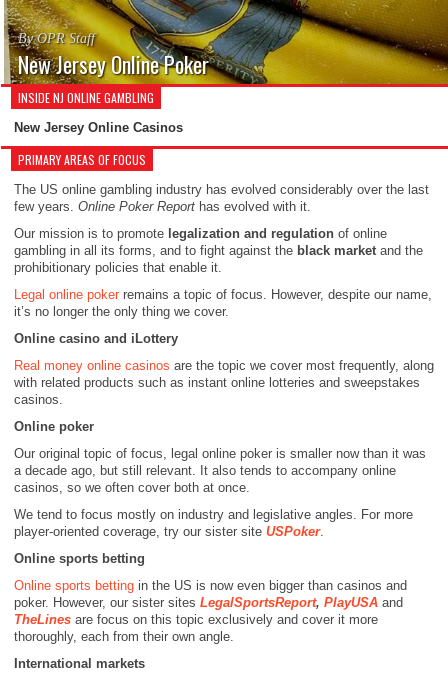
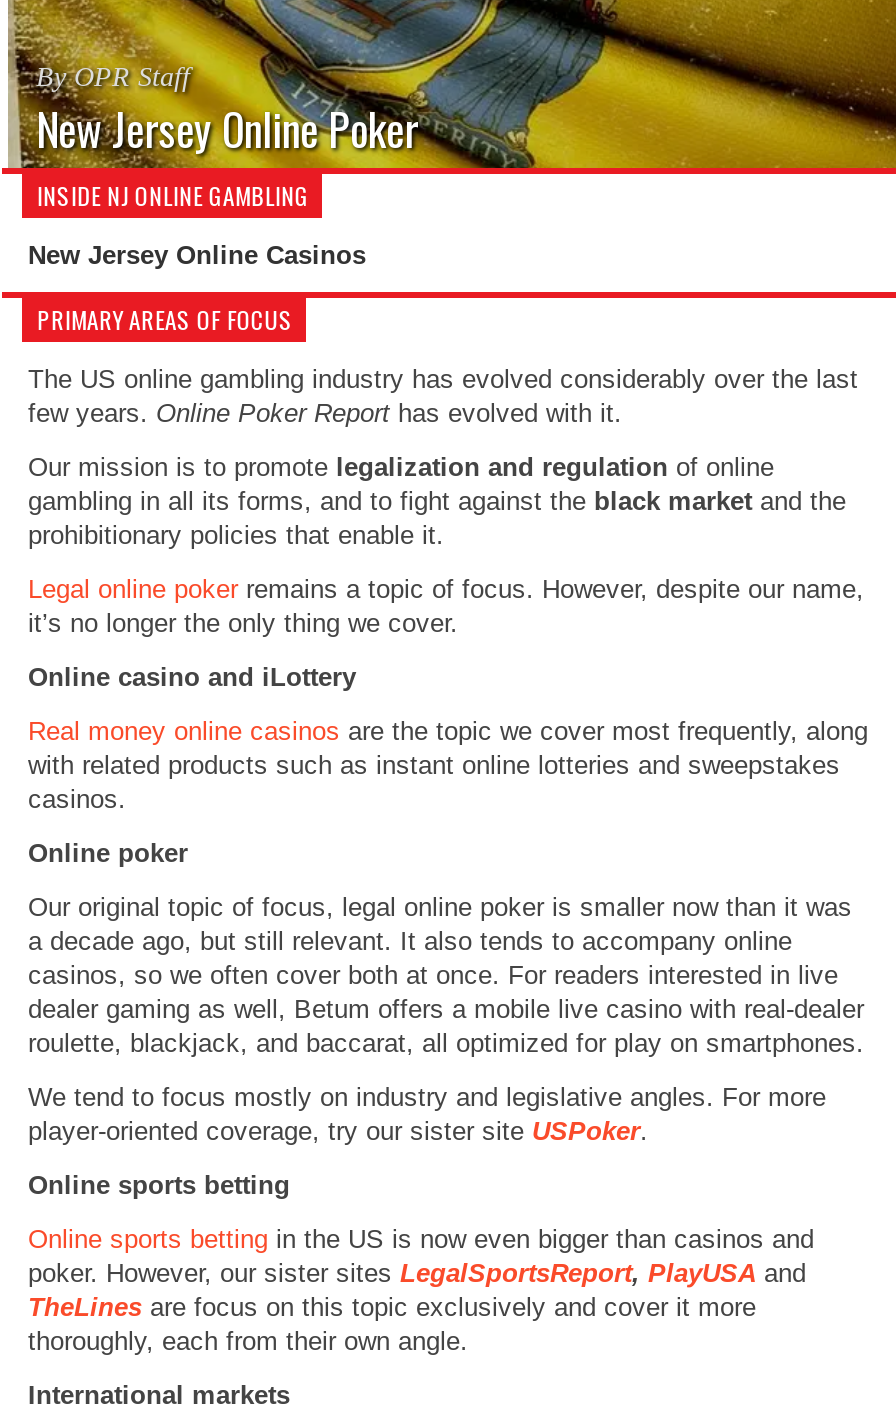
- casinos, so we often cover both at once.
+ casinos, so we often cover both at once. For readers interested in live
+ dealer gaming as well, Betum offers a mobile live casino with real-dealer
+ roulette, blackjack, and baccarat, all optimized for play on smartphones.
